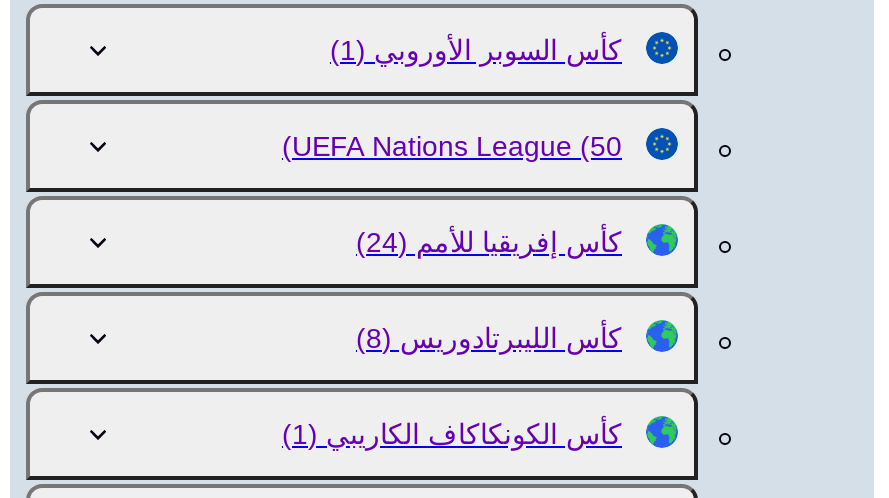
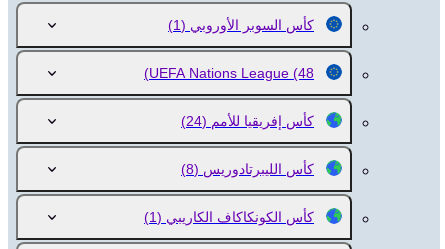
- UEFA Nations League (50)
+ UEFA Nations League (48)
